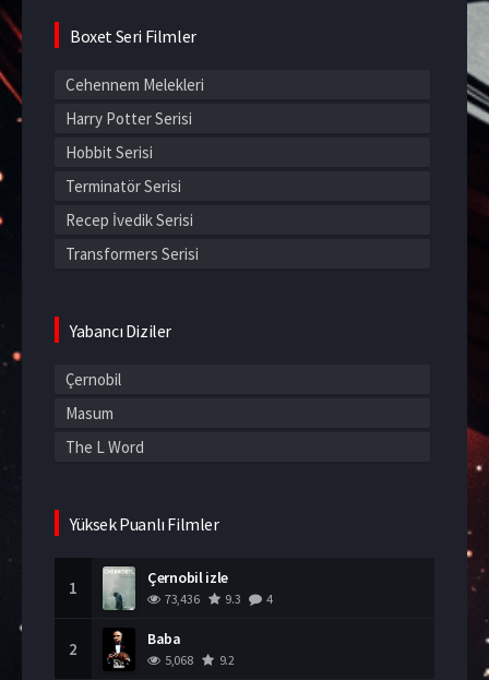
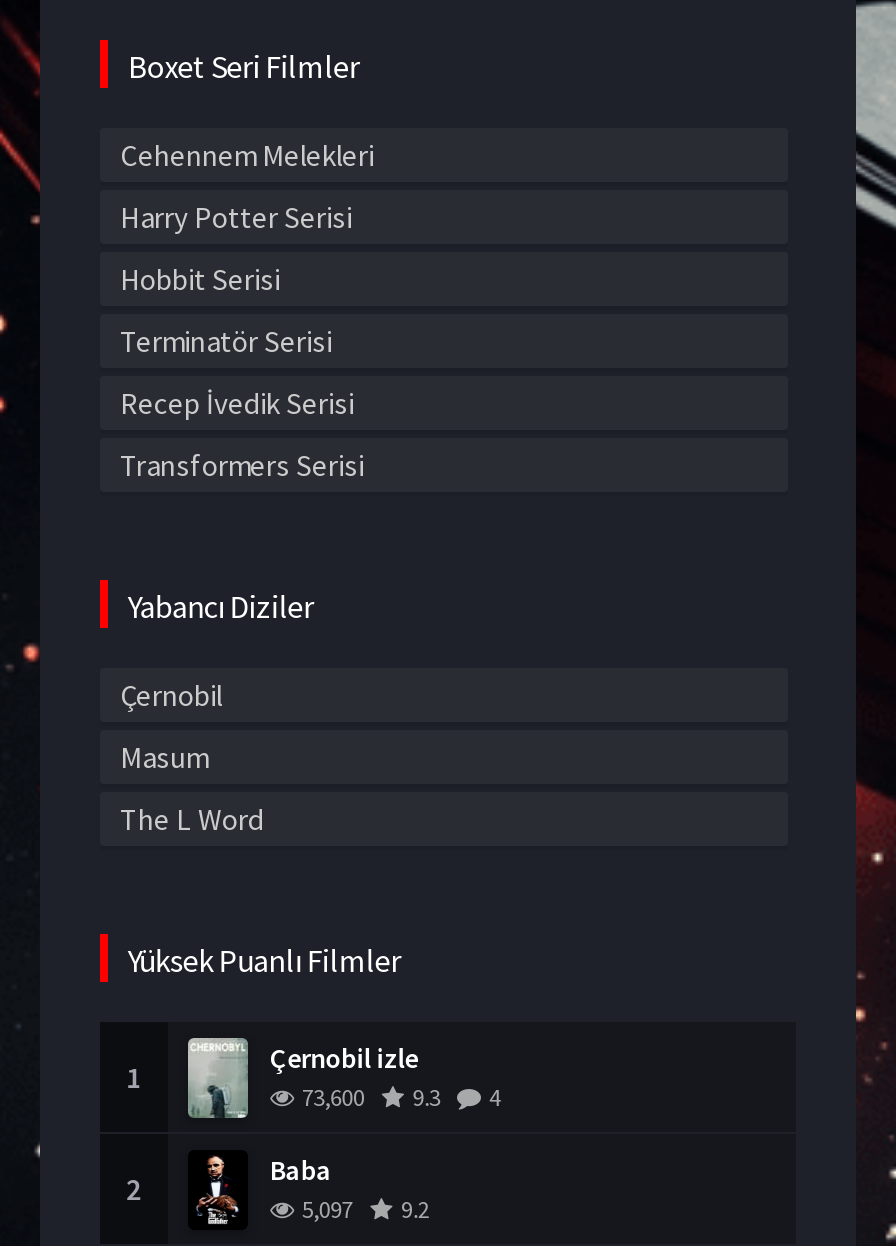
- 73,436 9.3 4
+ 73,600 9.3 4

- 5,068 9.2
+ 5,097 9.2
